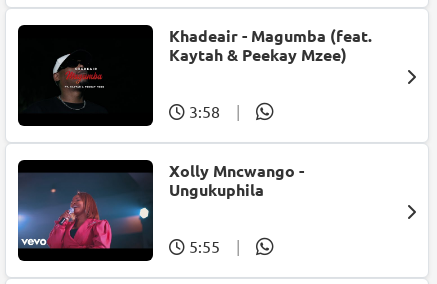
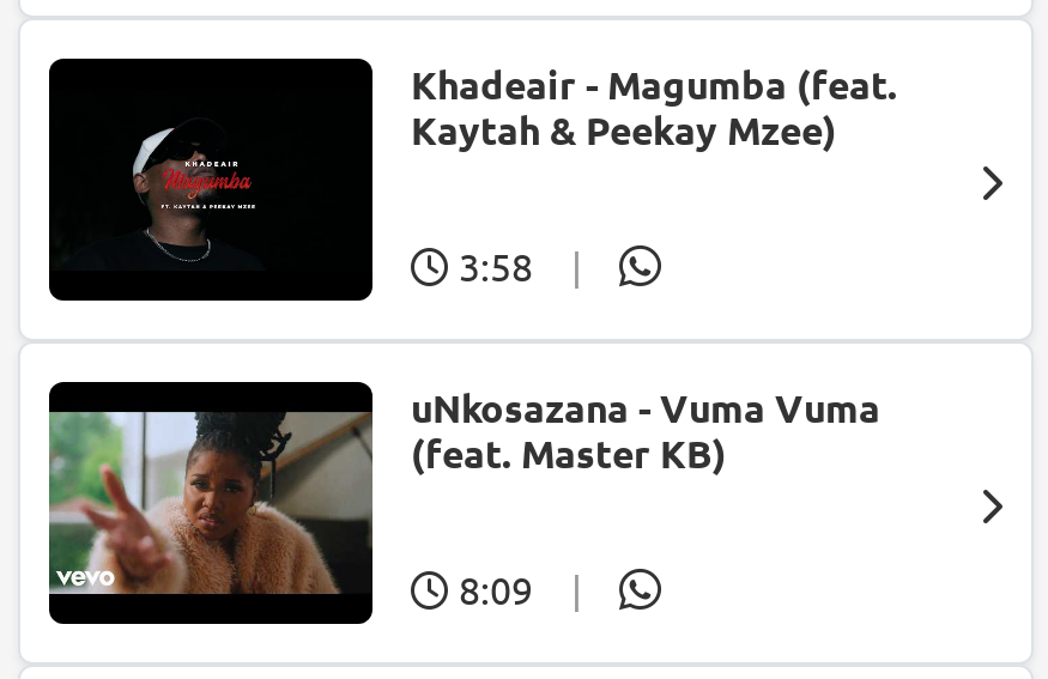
- [image]
- Xolly Mncwango -
- Ungukuphila
+ [image]
+ uNkosazana - Vuma Vuma
+ (feat. Master KB)

- 5:55
+ 8:09
